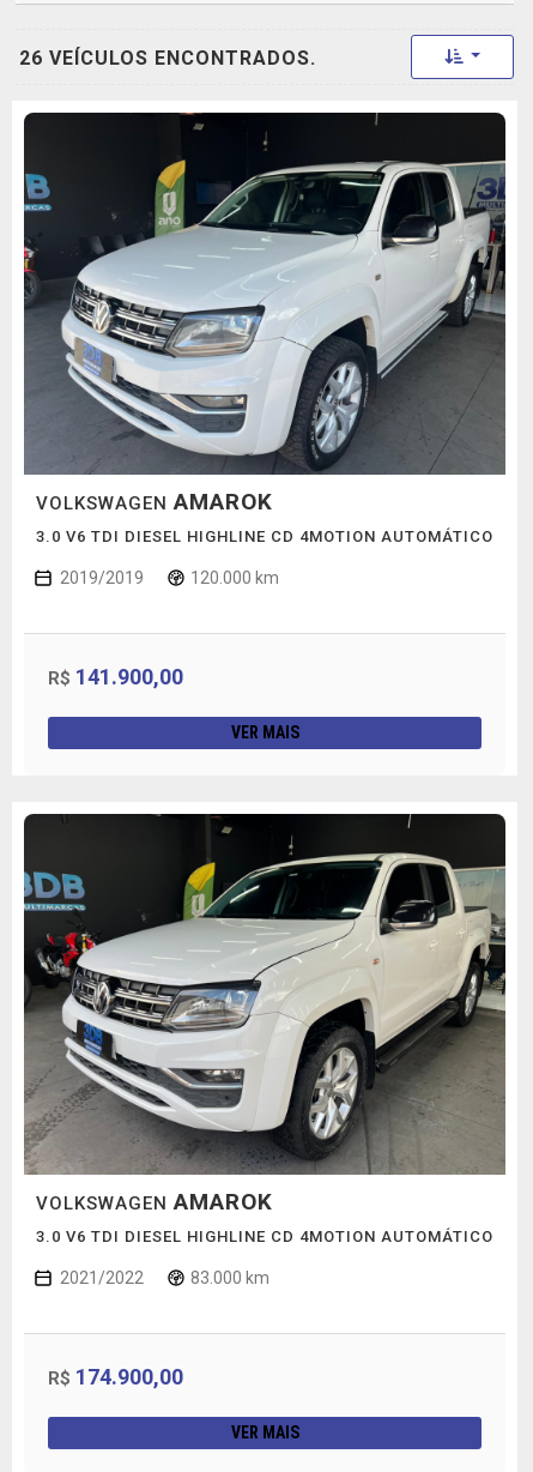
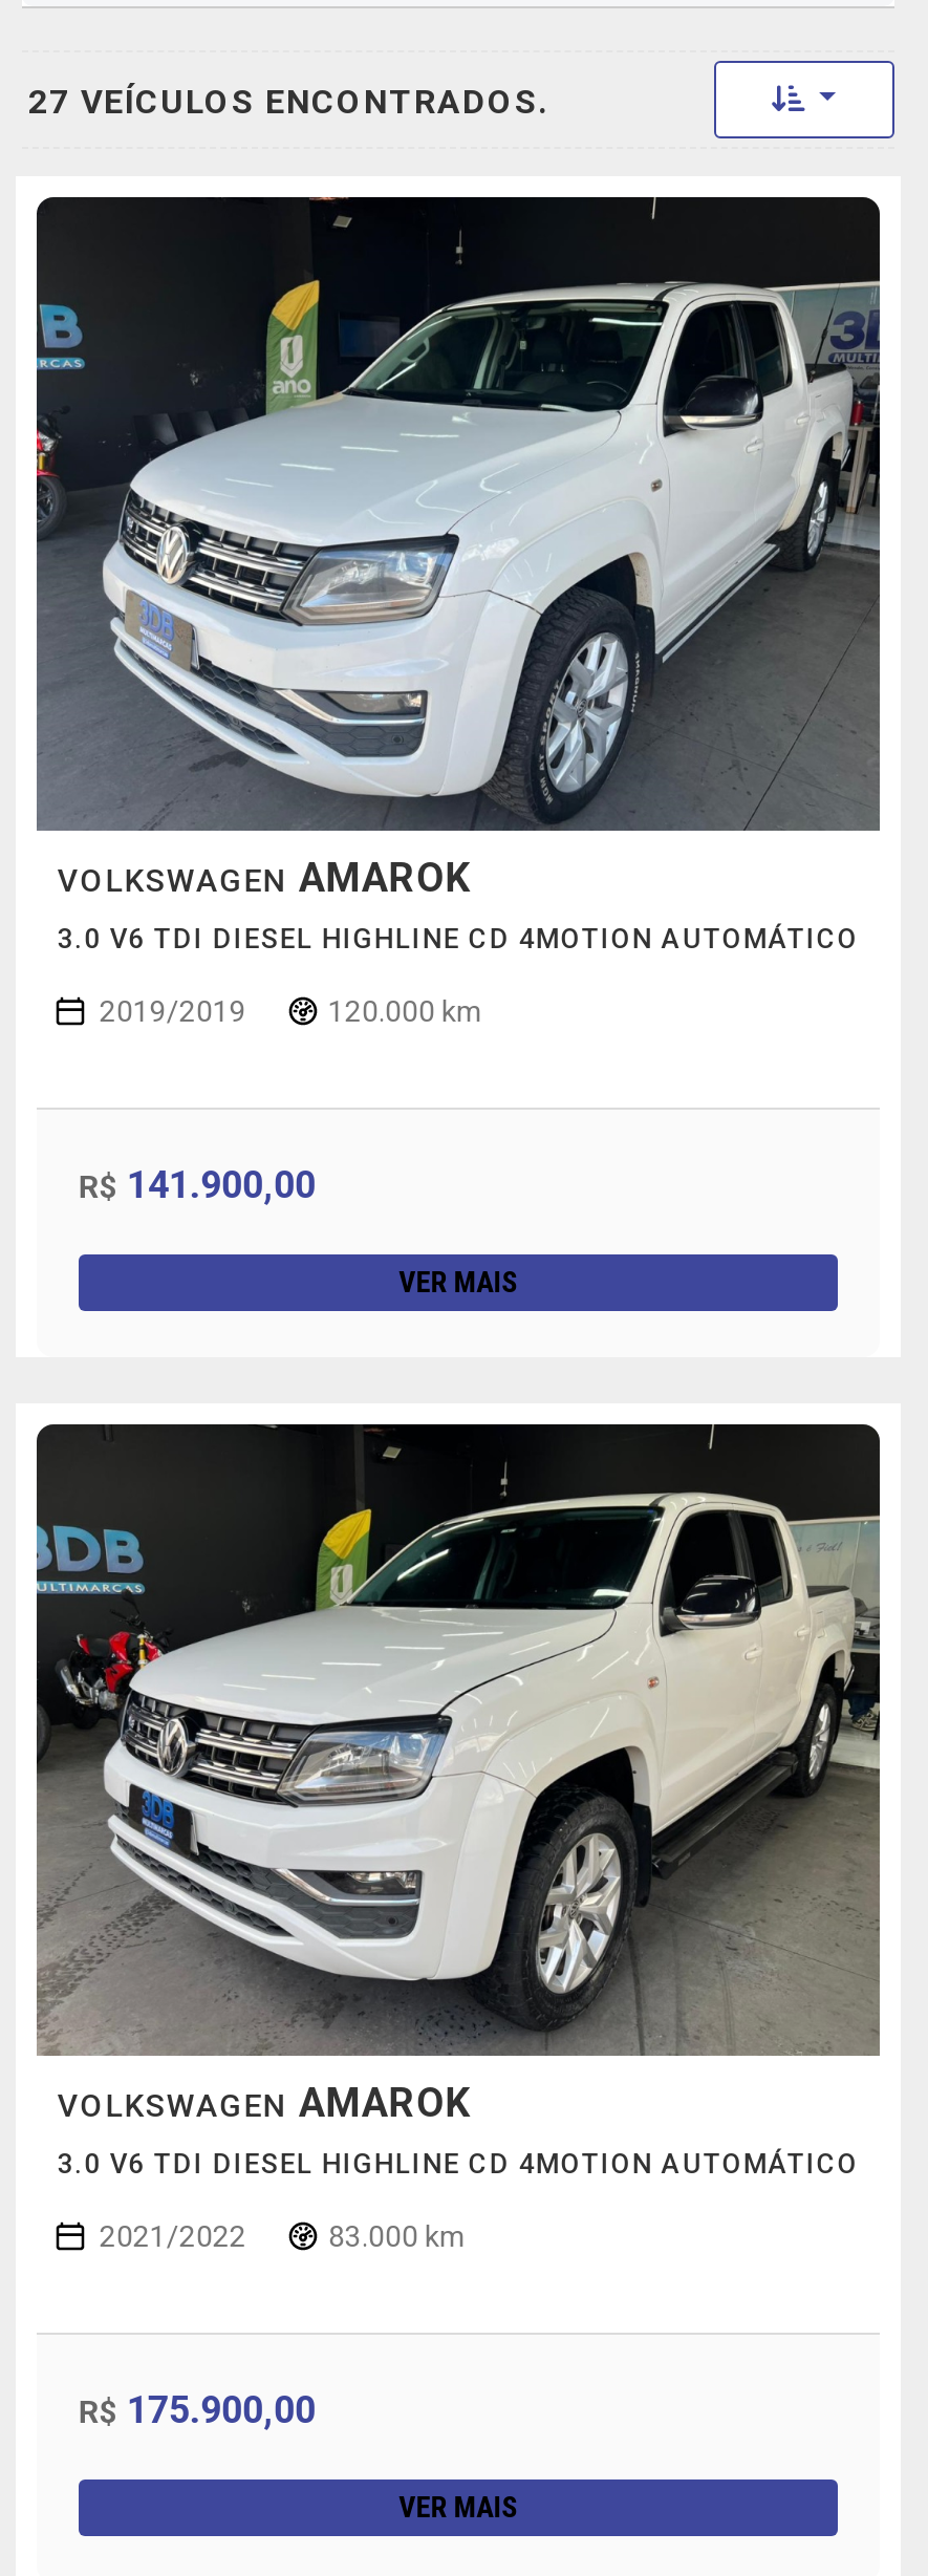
- 26 VEÍCULOS ENCONTRADOS.
+ 27 VEÍCULOS ENCONTRADOS.

- R$174.900,00
+ R$175.900,00
